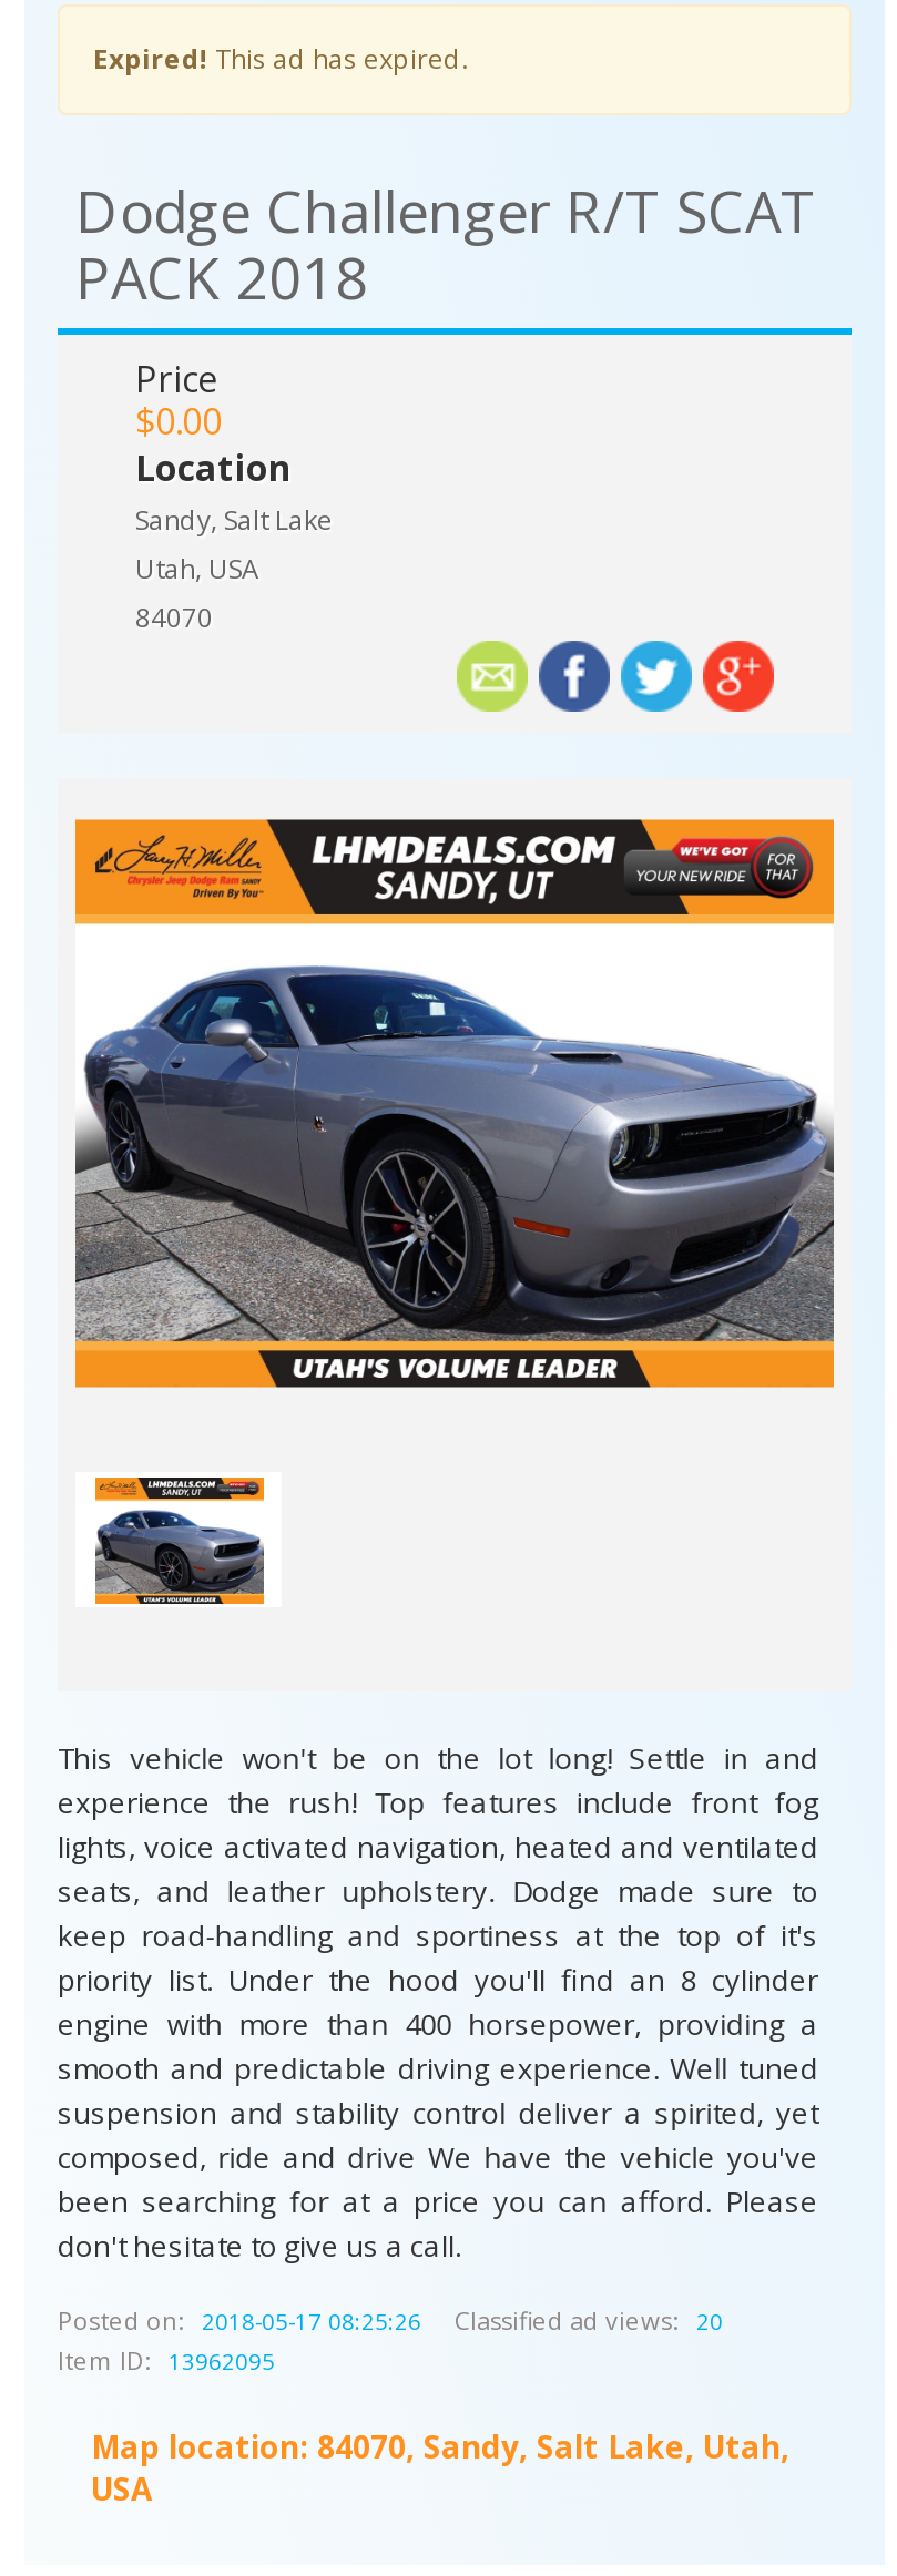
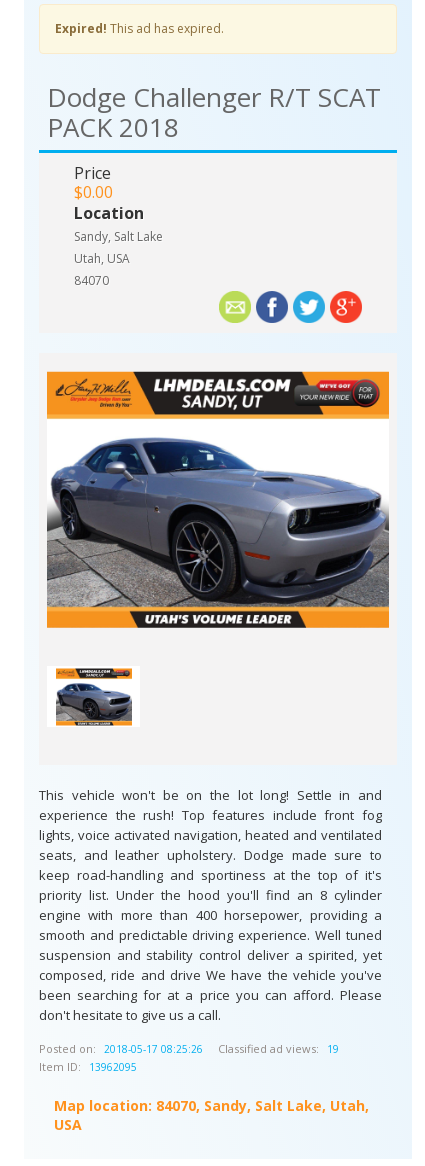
- Classified ad views: 20
+ Classified ad views: 19
